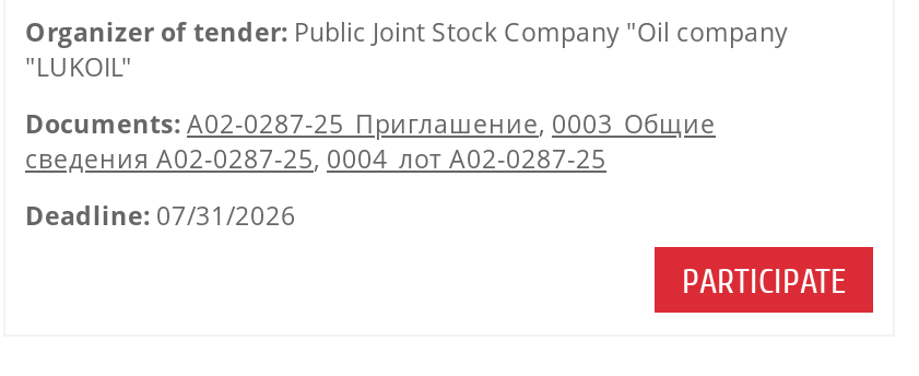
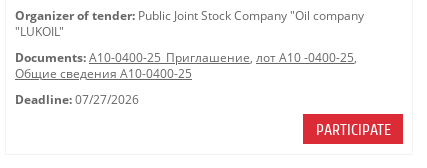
- Documents: A02-0287-25_Приглашение, 0003_Общие
- сведения А02-0287-25, 0004_лот А02-0287-25
+ Documents: A10-0400-25_Приглашение, лот А10 -0400-25,
+ Общие сведения А10-0400-25

- Deadline: 07/31/2026
+ Deadline: 07/27/2026
